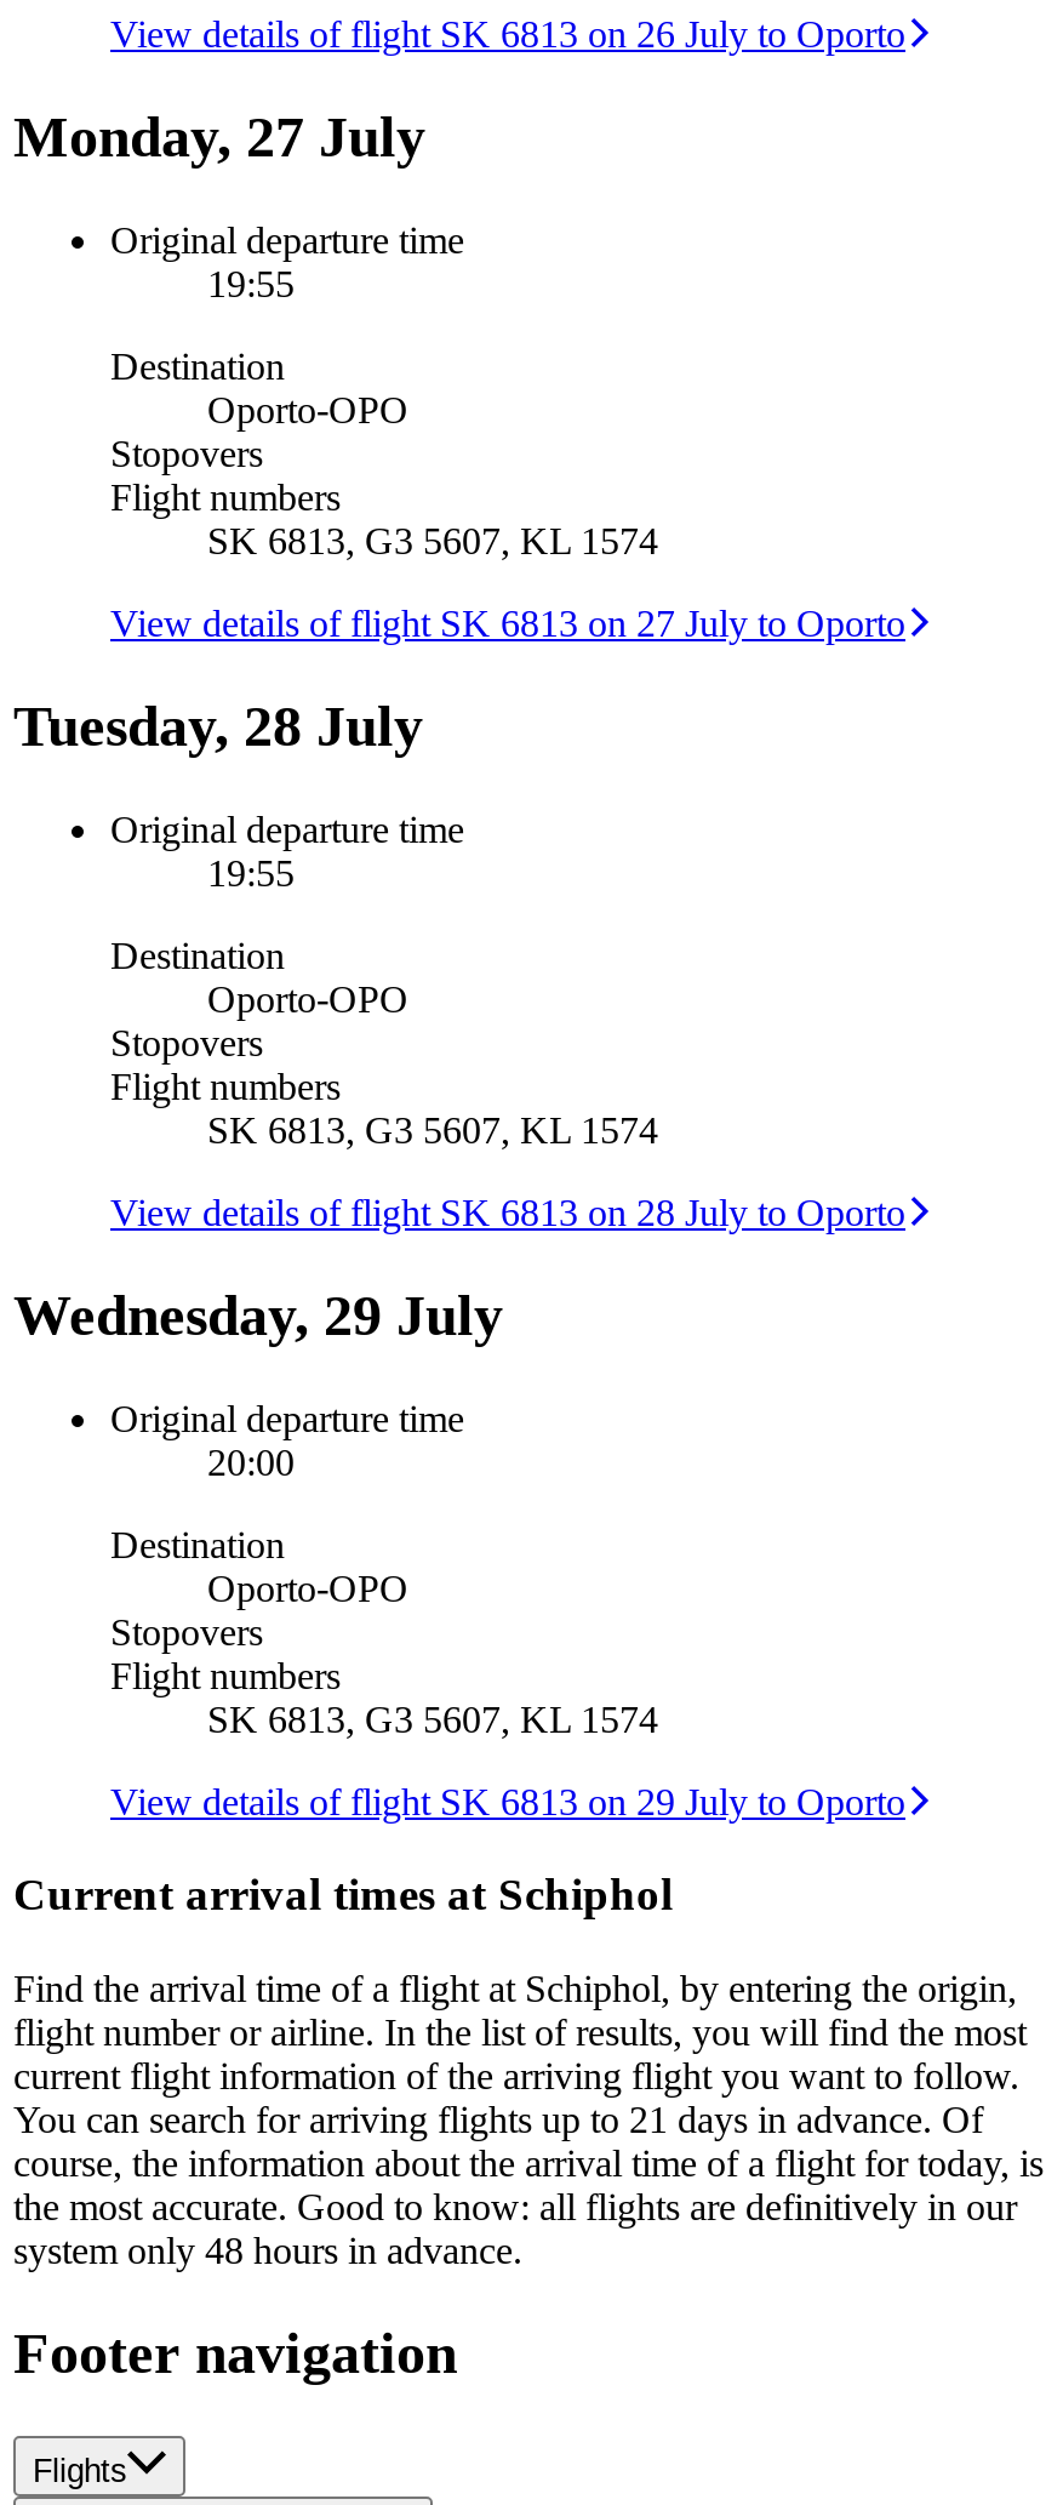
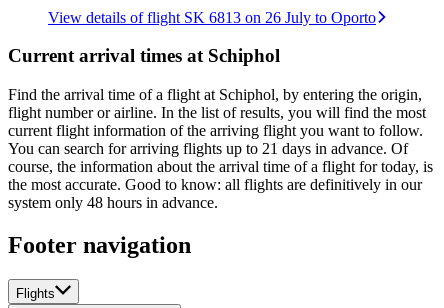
- Monday, 27 July
- Original departure time
- 19:55
- Destination
- Oporto-OPO
- Stopovers
- Flight numbers
- SK 6813, G3 5607, KL 1574
- View details of flight SK 6813 on 27 July to Oporto
- Tuesday, 28 July
- Original departure time
- 19:55
- Destination
- Oporto-OPO
- Stopovers
- Flight numbers
- SK 6813, G3 5607, KL 1574
- View details of flight SK 6813 on 28 July to Oporto
- Wednesday, 29 July
- Original departure time
- 20:00
- Destination
- Oporto-OPO
- Stopovers
- Flight numbers
- SK 6813, G3 5607, KL 1574
- View details of flight SK 6813 on 29 July to Oporto
